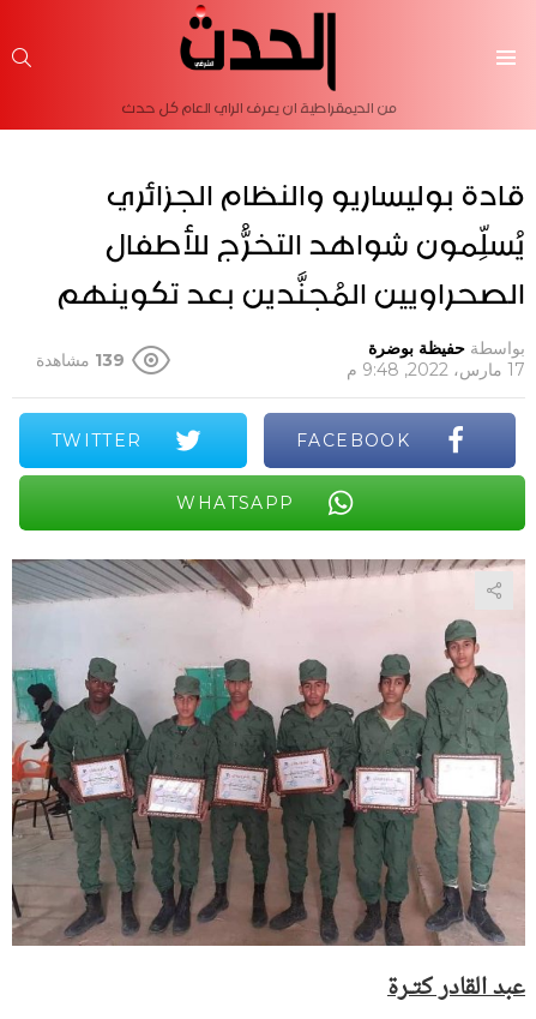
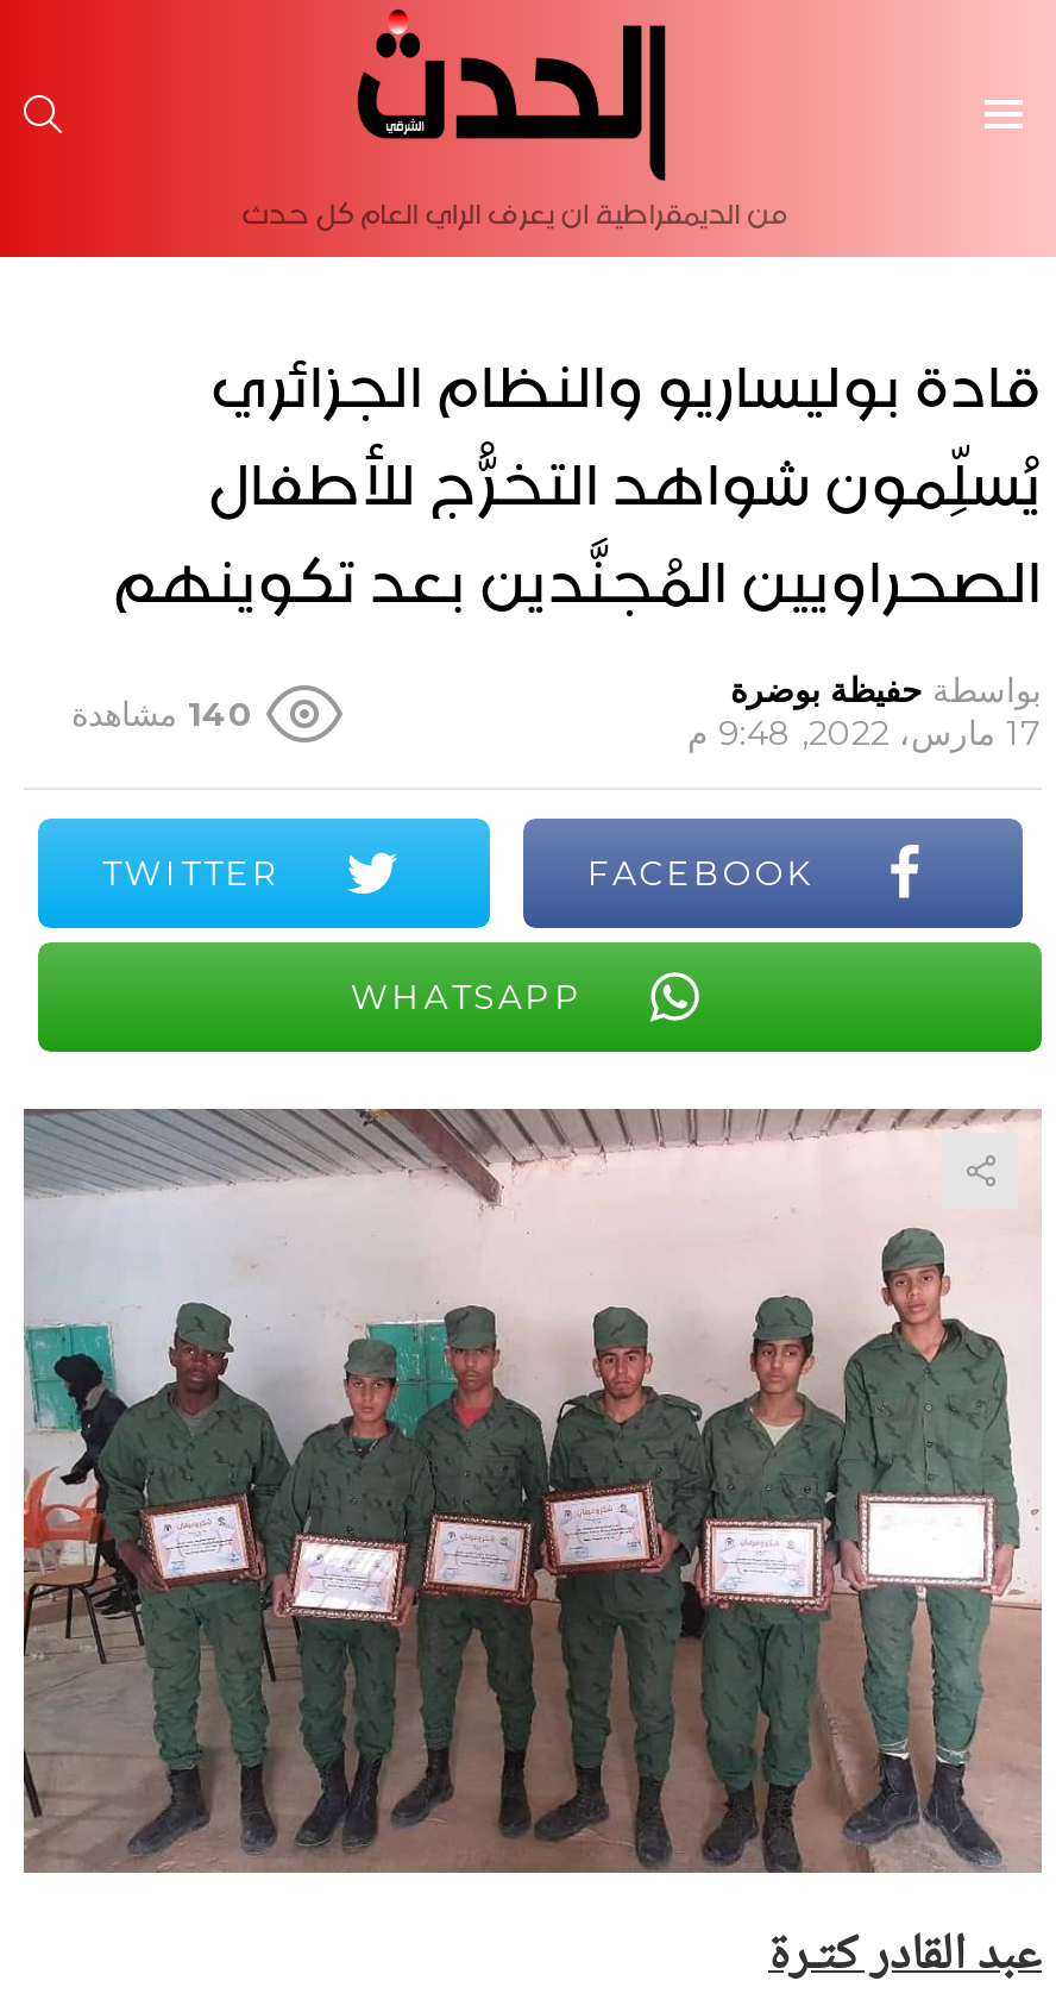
- 139 مشاهدة
+ 140 مشاهدة
